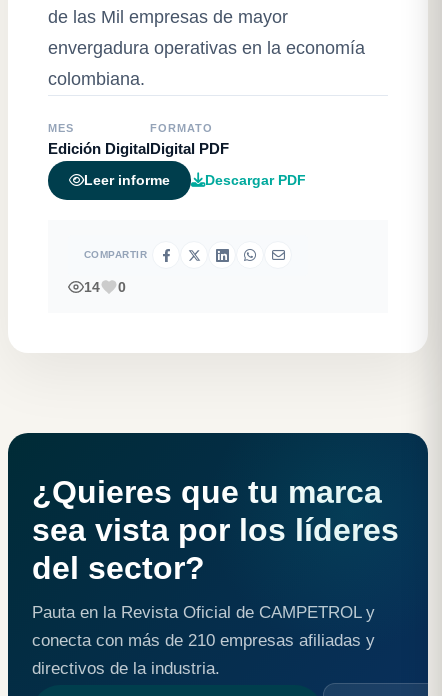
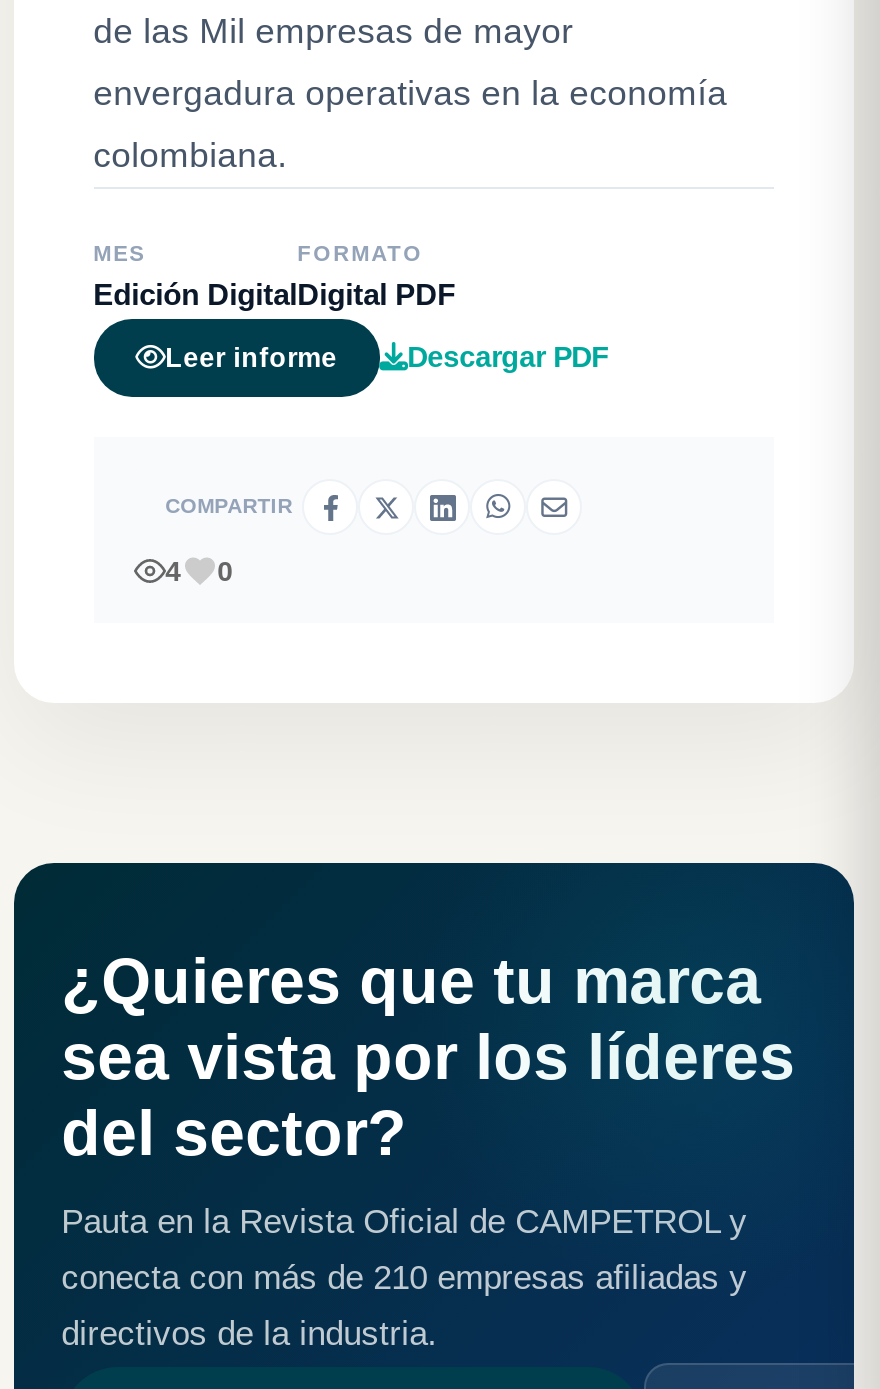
- 14 0
+ 4 0
